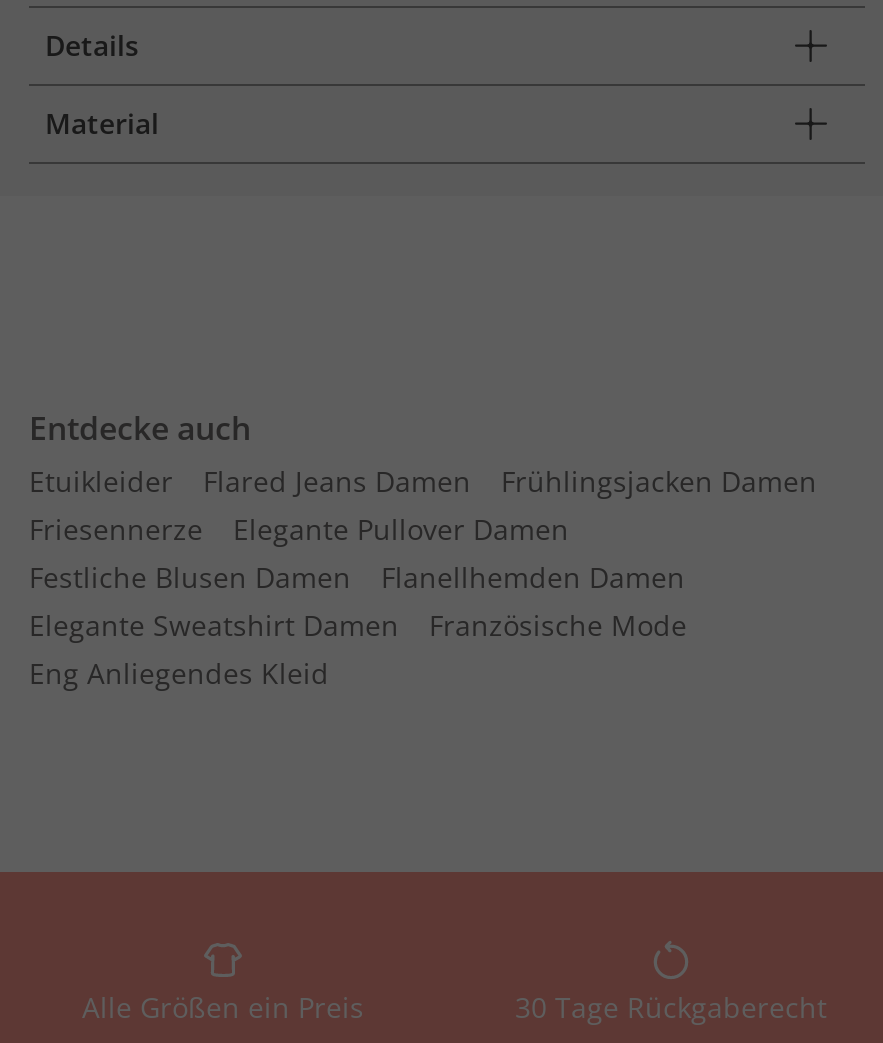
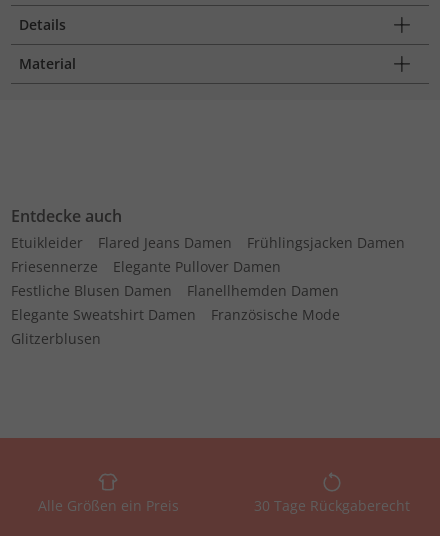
- Eng Anliegendes Kleid
+ Glitzerblusen
